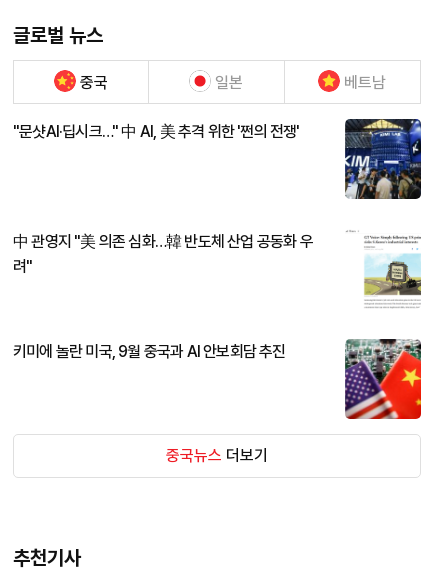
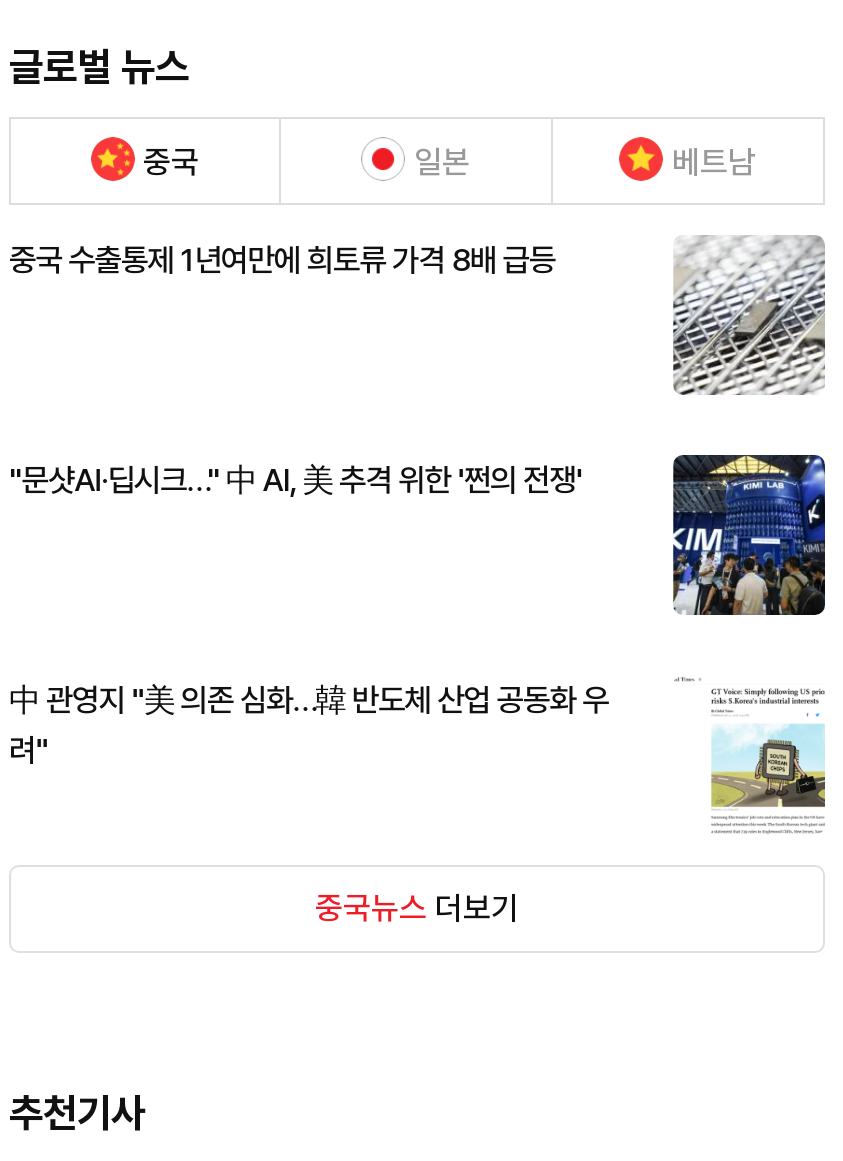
+ 중국 수출통제 1년여만에 희토류 가격 8배 급등

+ [image]

moved down: [image]

moved down: 中 관영지 "美 의존 심화…韓 반도체 산업 공동화 우 | 려"

- 키미에 놀란 미국, 9월 중국과 AI 안보회담 추진

- [image]
